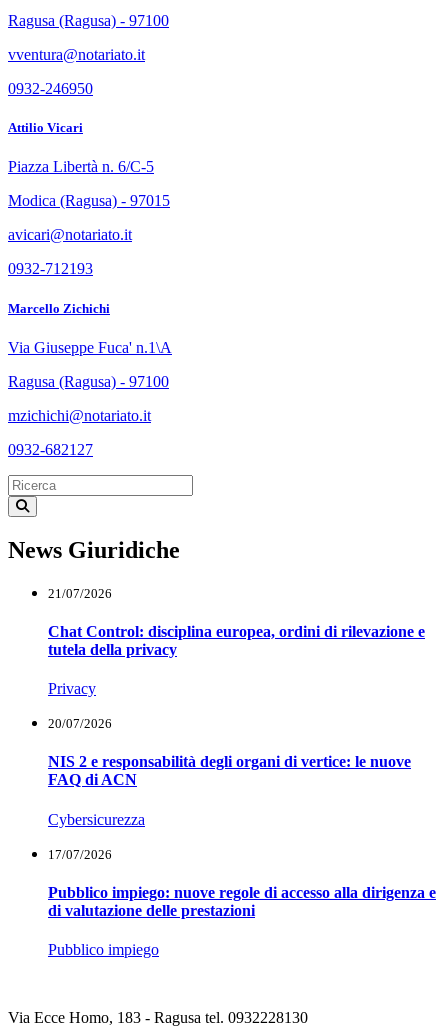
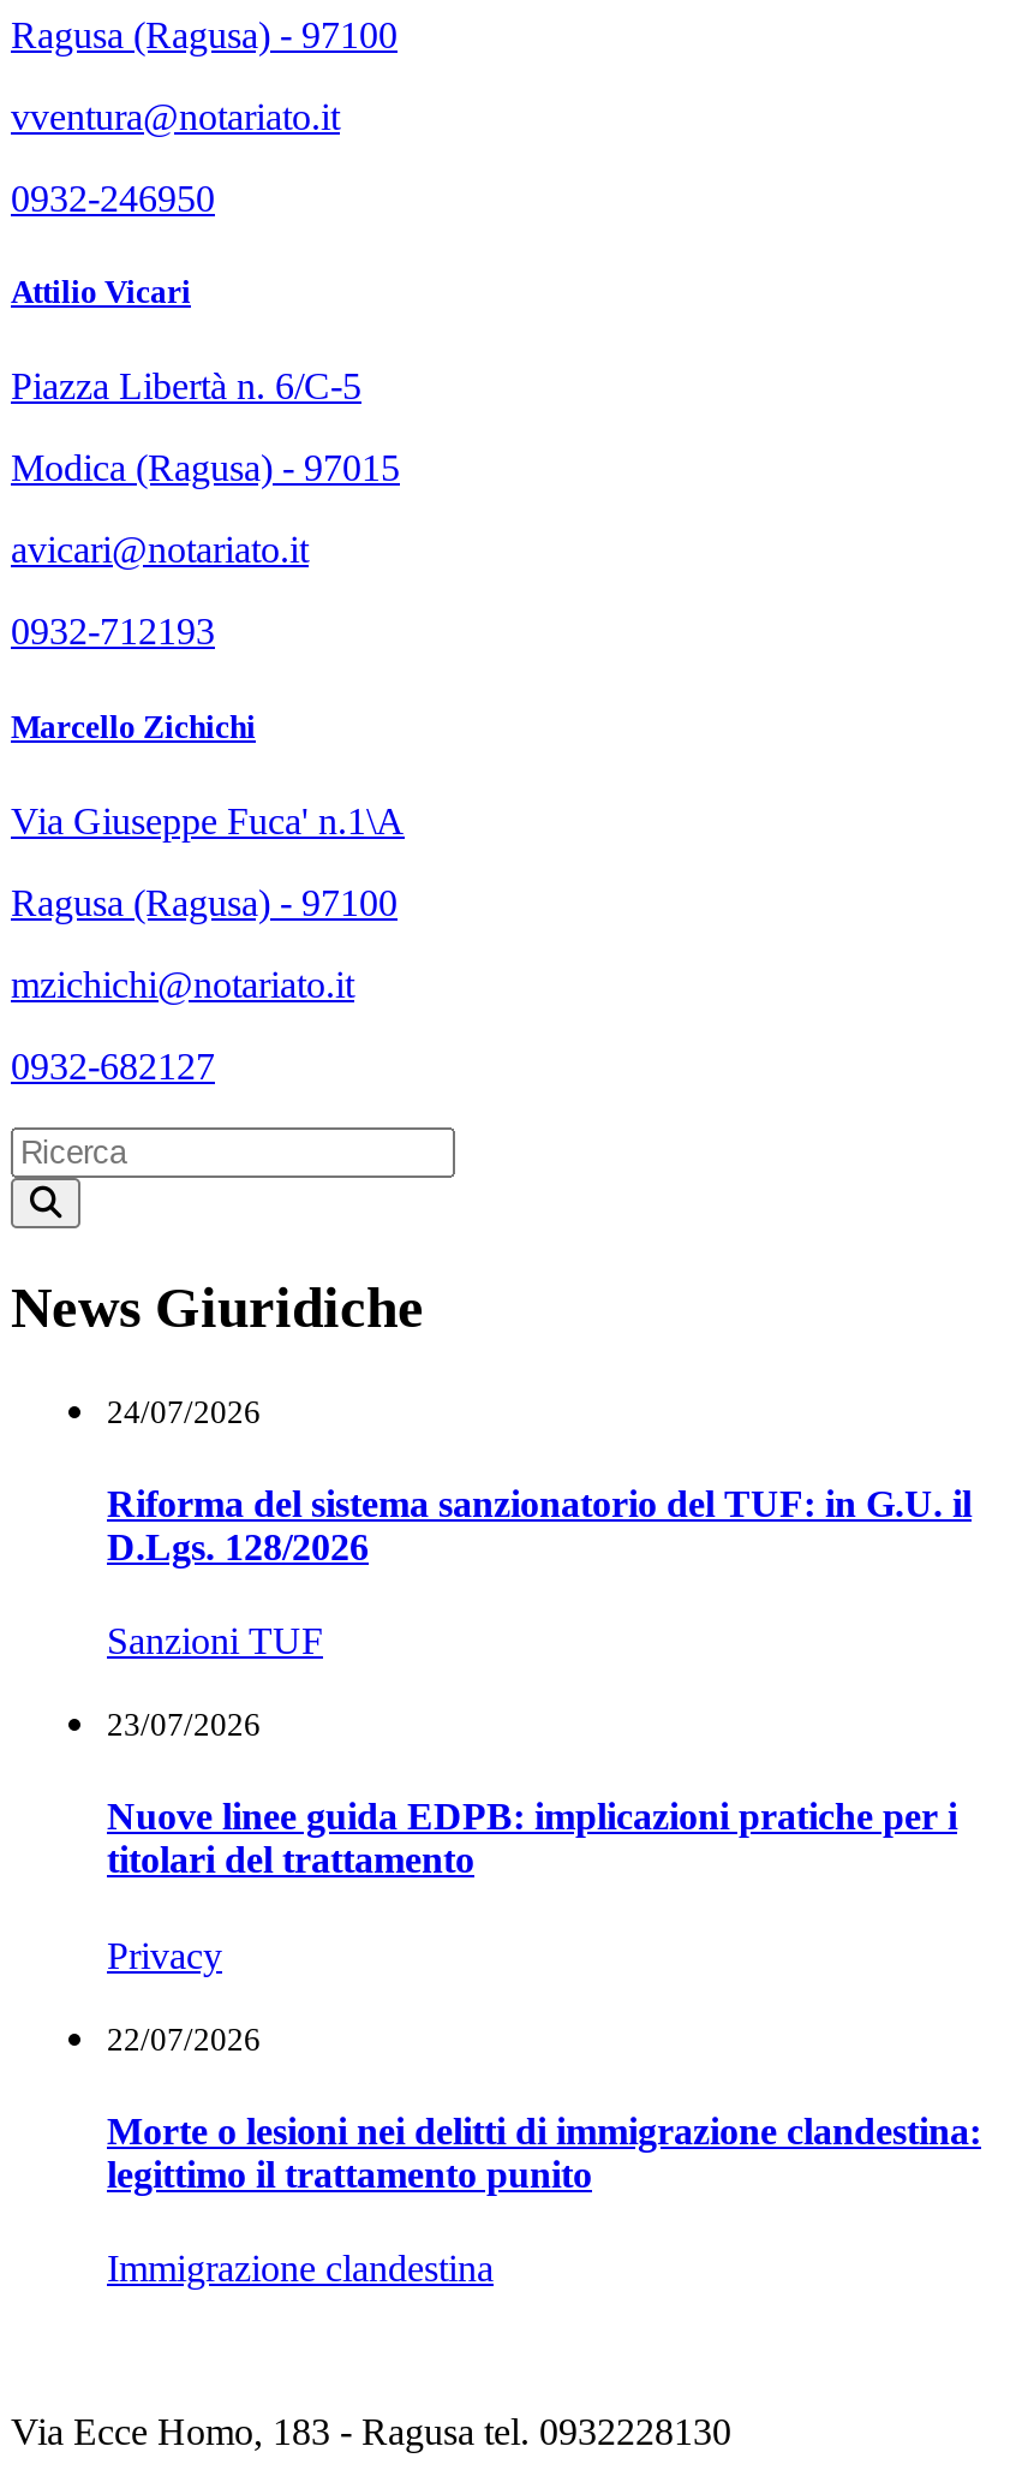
- 21/07/2026
- Chat Control: disciplina europea, ordini di rilevazione e
- tutela della privacy
+ 24/07/2026
+ Riforma del sistema sanzionatorio del TUF: in G.U. il
+ D.Lgs. 128/2026
+ Sanzioni TUF
+ 23/07/2026
+ Nuove linee guida EDPB: implicazioni pratiche per i
+ titolari del trattamento

moved down: Privacy

- 20/07/2026
- NIS 2 e responsabilità degli organi di vertice: le nuove
- FAQ di ACN
- Cybersicurezza
- 17/07/2026
- Pubblico impiego: nuove regole di accesso alla dirigenza e
- di valutazione delle prestazioni
- Pubblico impiego
+ 22/07/2026
+ Morte o lesioni nei delitti di immigrazione clandestina:
+ legittimo il trattamento punito
+ Immigrazione clandestina
